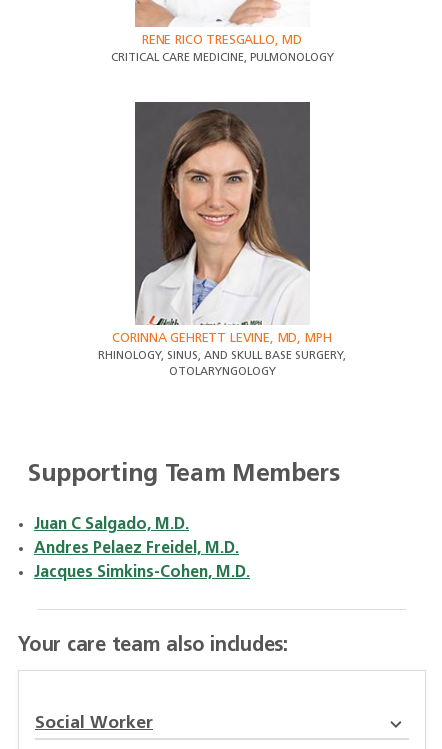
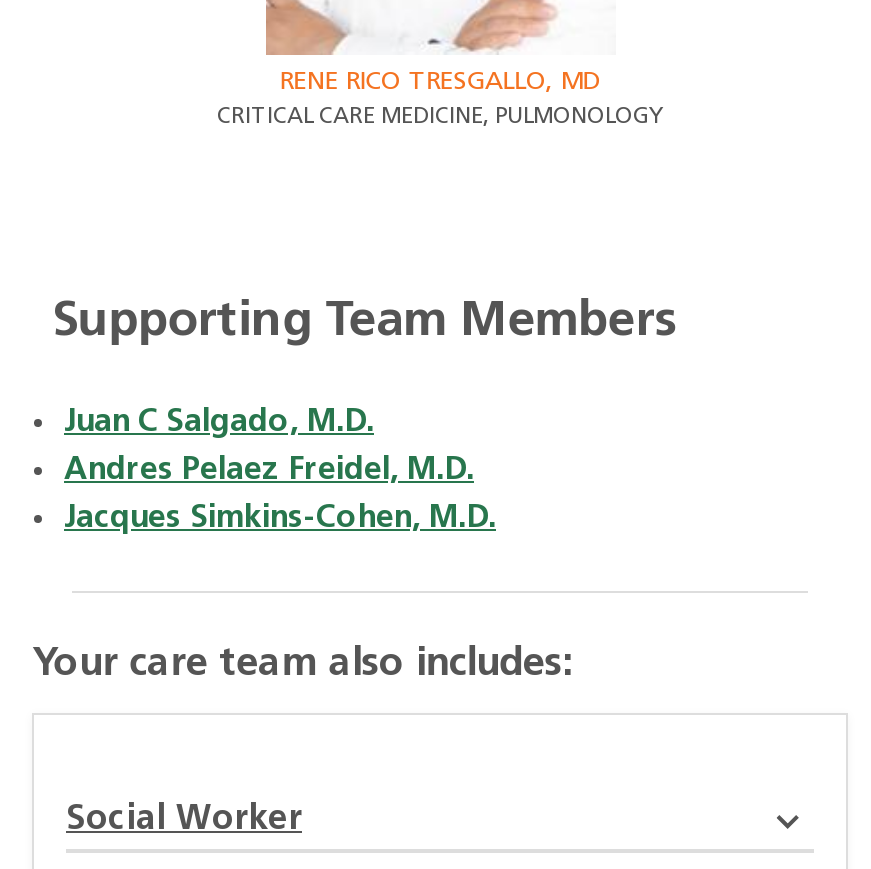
- [image]
- CORINNA GEHRETT LEVINE, MD, MPH
- RHINOLOGY, SINUS, AND SKULL BASE SURGERY,
- OTOLARYNGOLOGY
